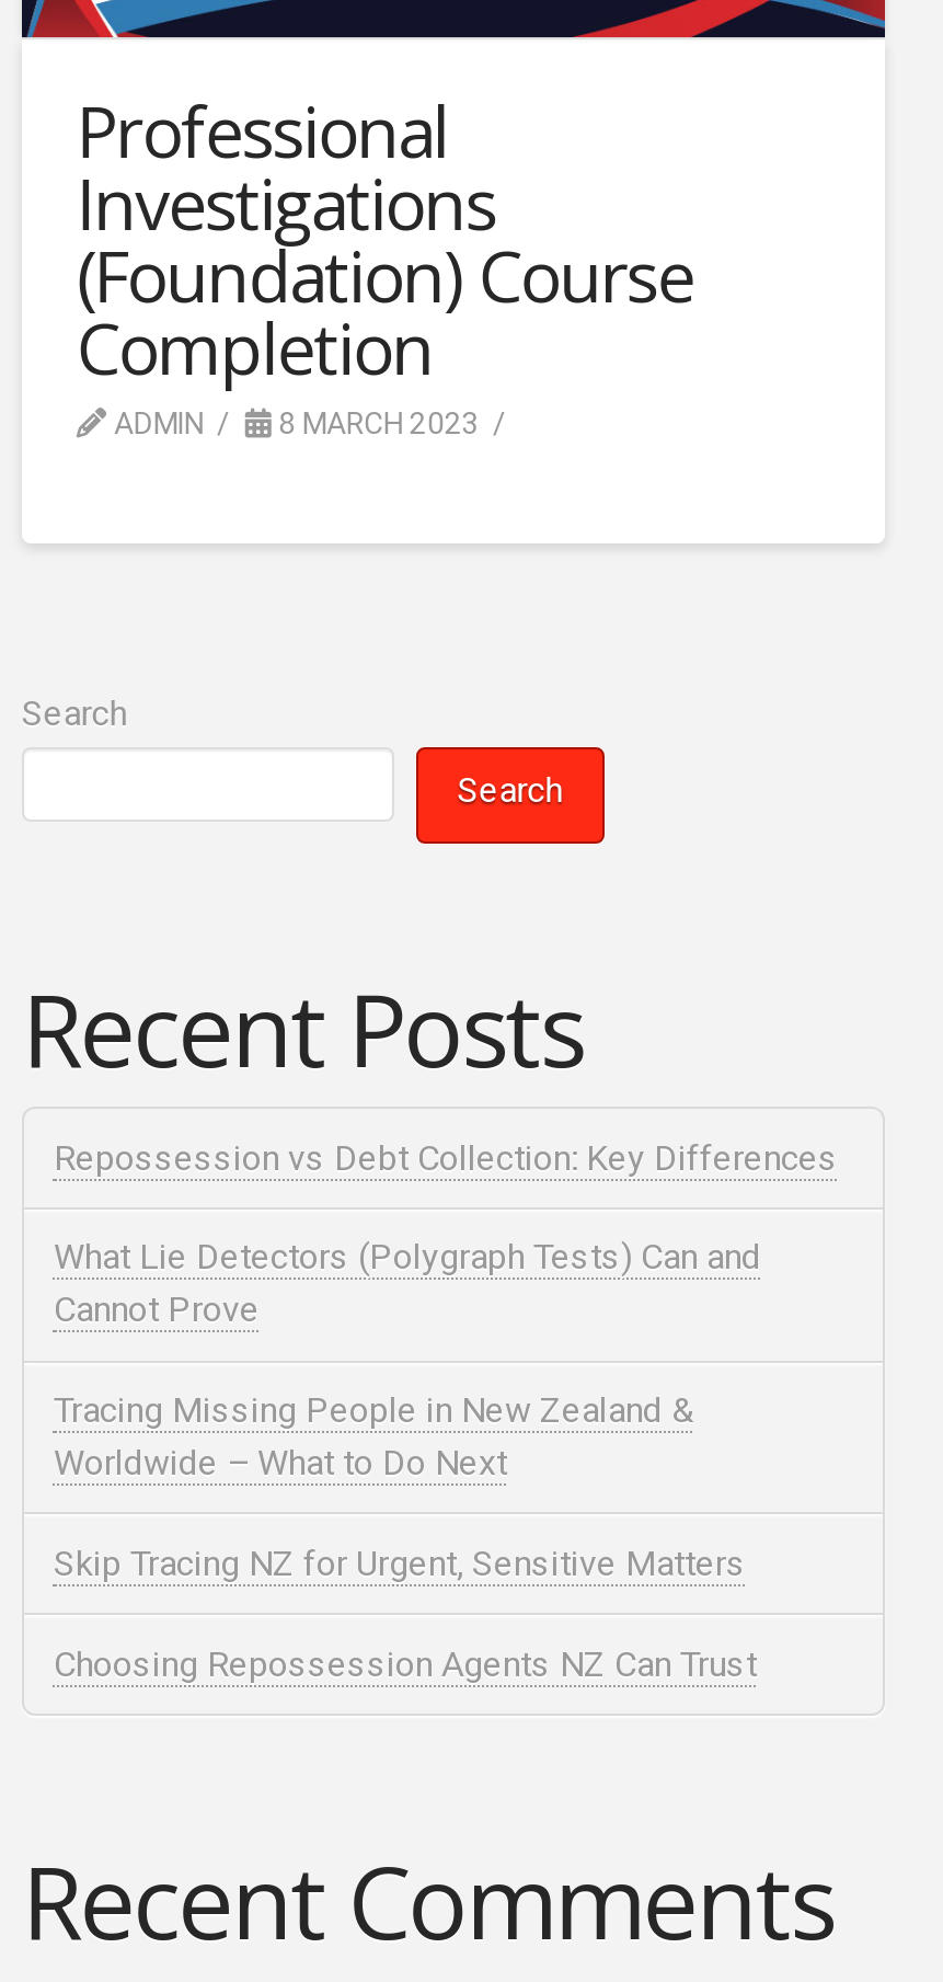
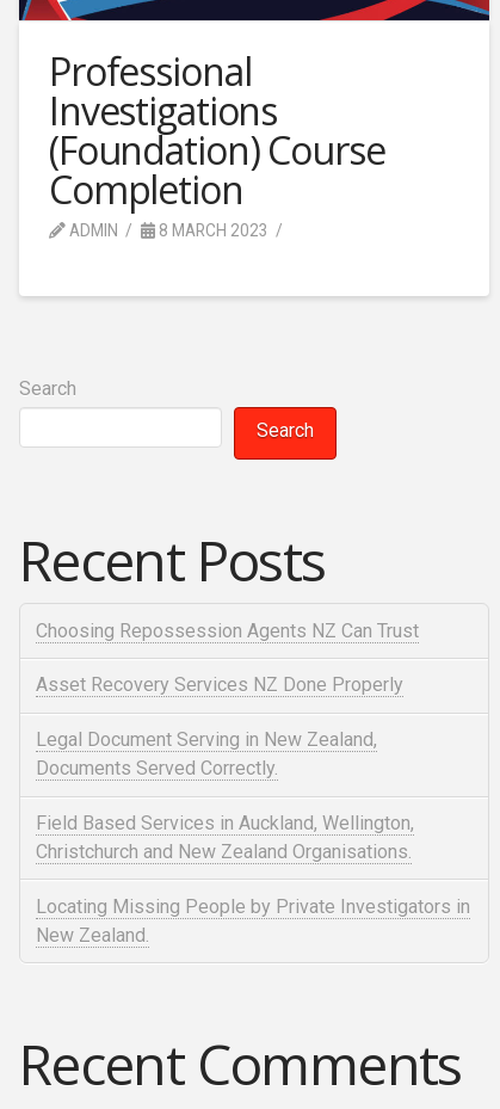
- Repossession vs Debt Collection: Key Differences
- What Lie Detectors (Polygraph Tests) Can and
- Cannot Prove
- Tracing Missing People in New Zealand &
- Worldwide – What to Do Next
- Skip Tracing NZ for Urgent, Sensitive Matters

moved up: Choosing Repossession Agents NZ Can Trust

+ Asset Recovery Services NZ Done Properly
+ Legal Document Serving in New Zealand,
+ Documents Served Correctly.
+ Field Based Services in Auckland, Wellington,
+ Christchurch and New Zealand Organisations.
+ Locating Missing People by Private Investigators in
+ New Zealand.
